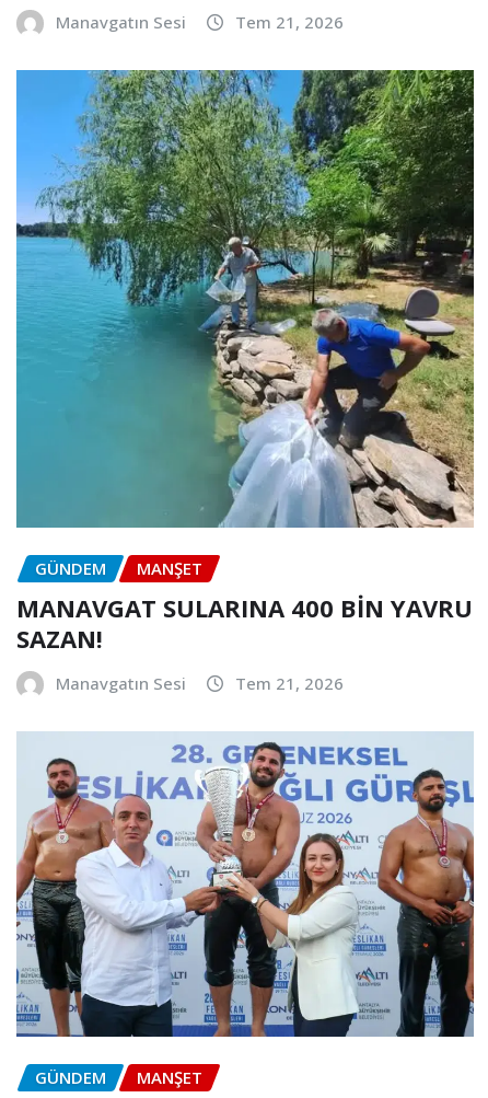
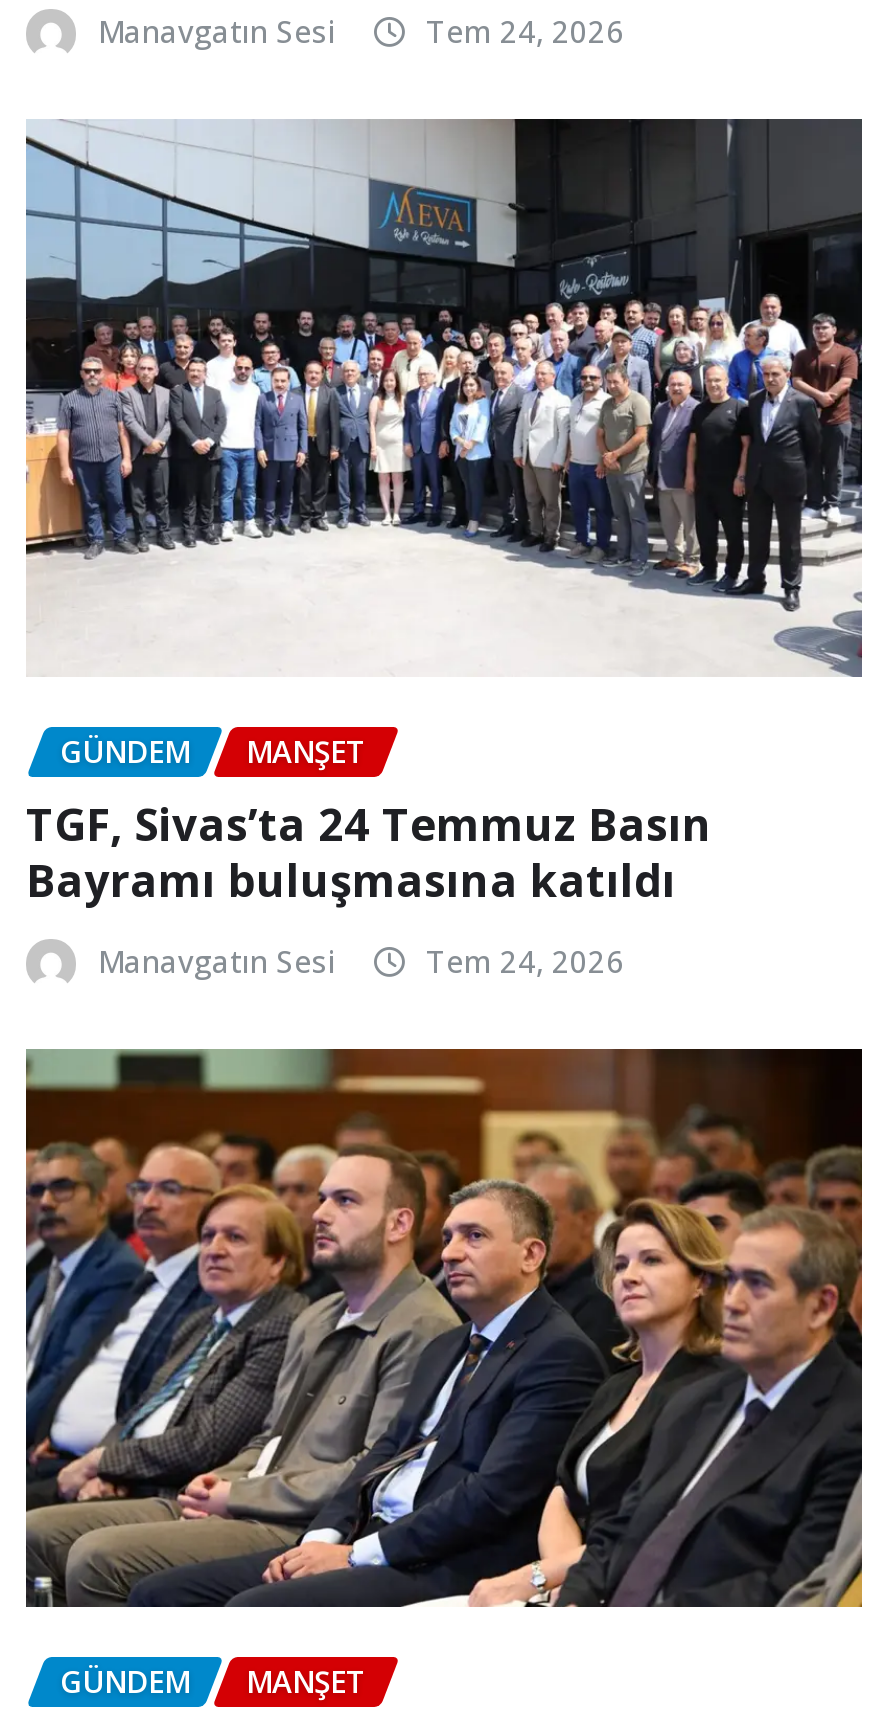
- Tem 21, 2026
+ Tem 24, 2026

- [image]
+ [image]

- MANAVGAT SULARINA 400 BİN YAVRU
- SAZAN!
+ TGF, Sivas’ta 24 Temmuz Basın
+ Bayramı buluşmasına katıldı

- Tem 21, 2026
+ Tem 24, 2026

- [image]
+ [image]
